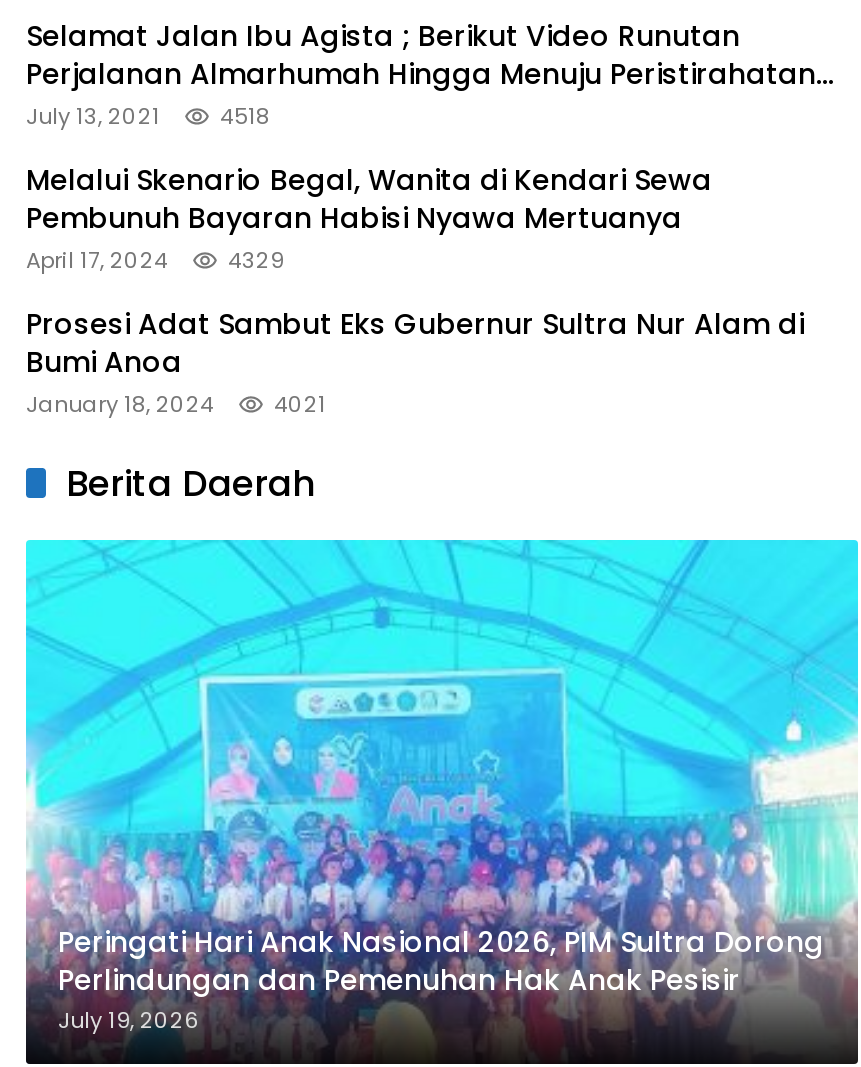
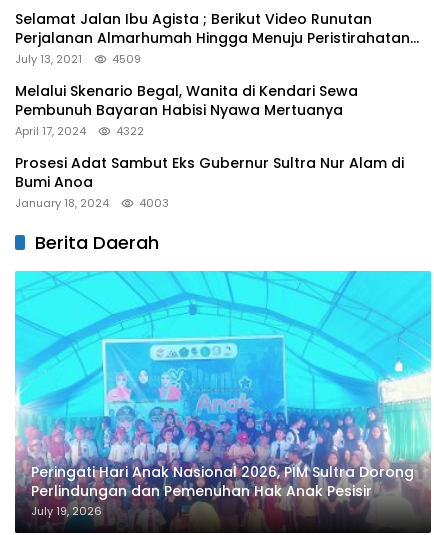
- 4518
+ 4509

- April 17, 2024 4329
+ April 17, 2024 4322

- January 18, 2024 4021
+ January 18, 2024 4003
